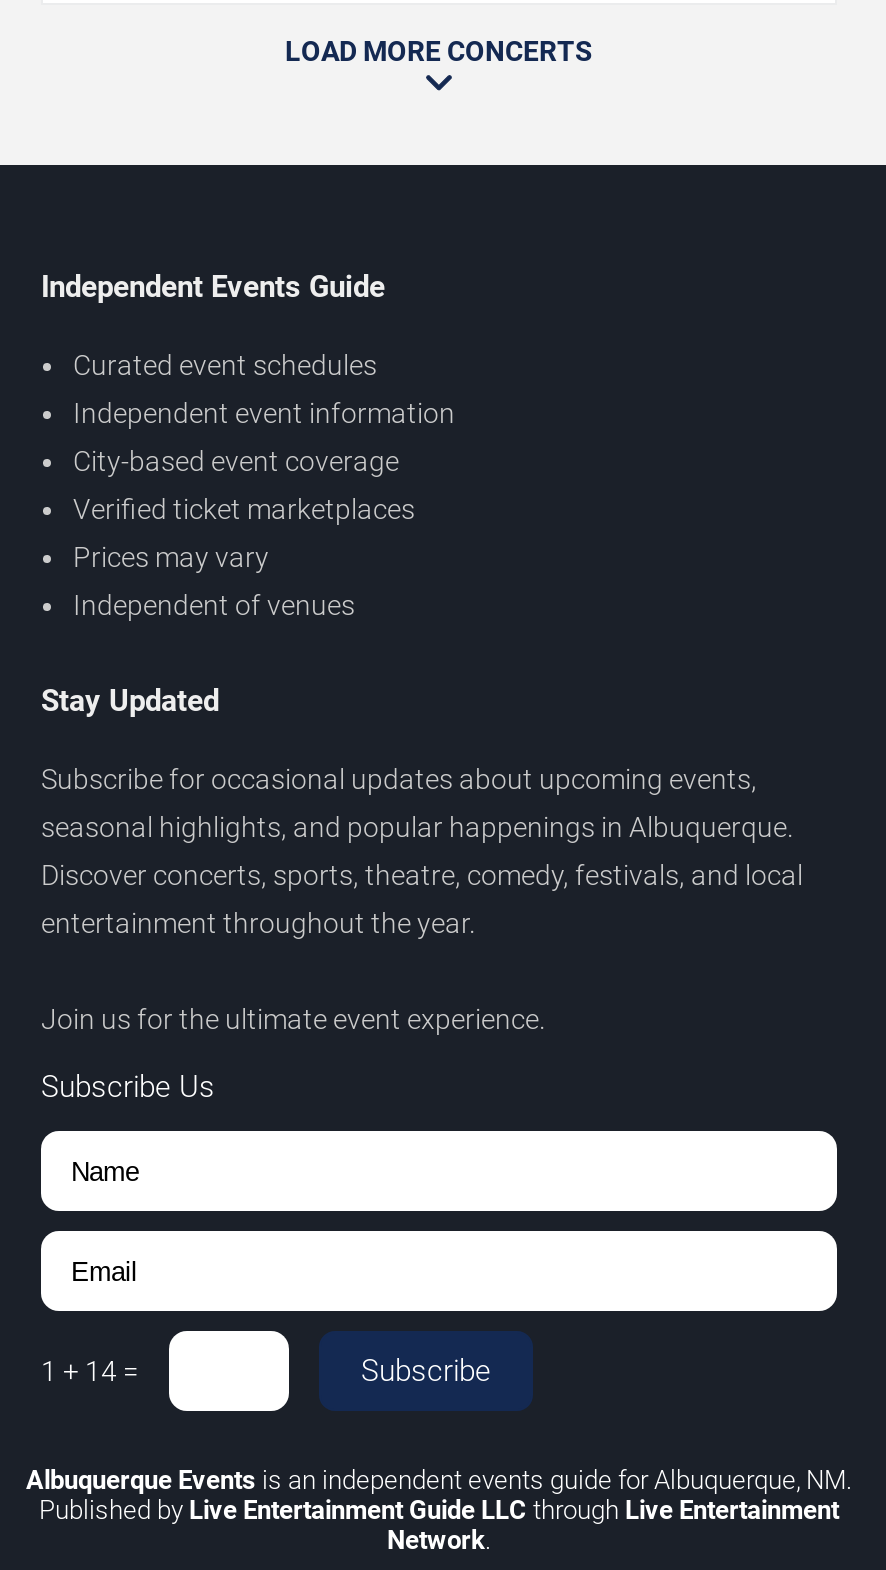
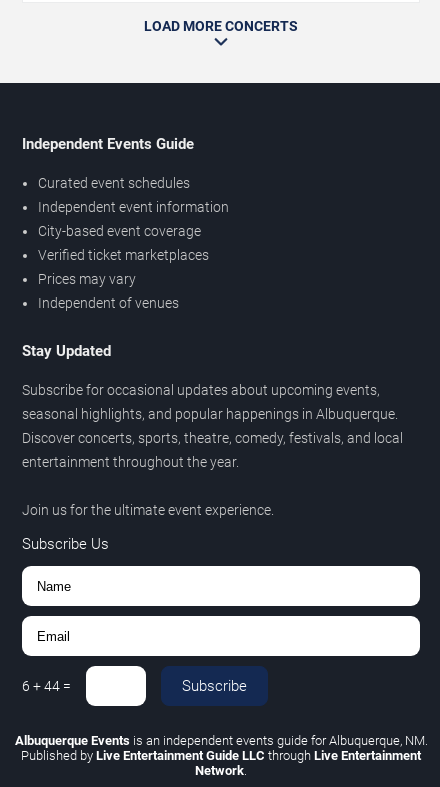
- 1 + 14 =
+ 6 + 44 =
